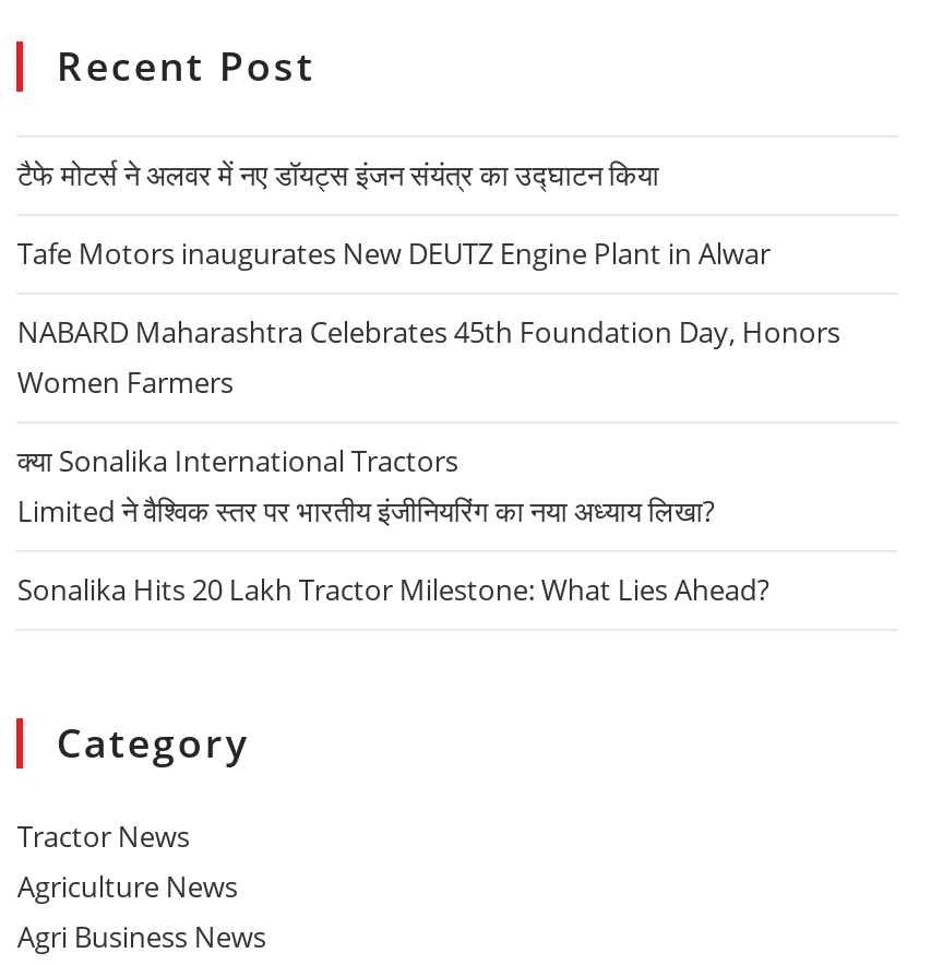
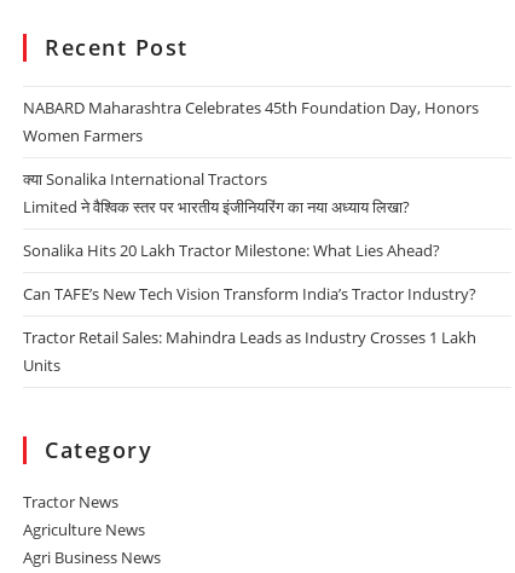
- टैफे मोटर्स ने अलवर में नए डॉयट्स इंजन संयंत्र का उद्घाटन किया
- Tafe Motors inaugurates New DEUTZ Engine Plant in Alwar

moved up: NABARD Maharashtra Celebrates 45th Foundation Day, Honors | Women Farmers | क्या Sonalika International Tractors | Limited ने वैश्विक स्तर पर भारतीय इंजीनियरिंग का नया अध्याय लिखा? | Sonalika Hits 20 Lakh Tractor Milestone: What Lies Ahead?

+ Can TAFE’s New Tech Vision Transform India’s Tractor Industry?
+ Tractor Retail Sales: Mahindra Leads as Industry Crosses 1 Lakh
+ Units
